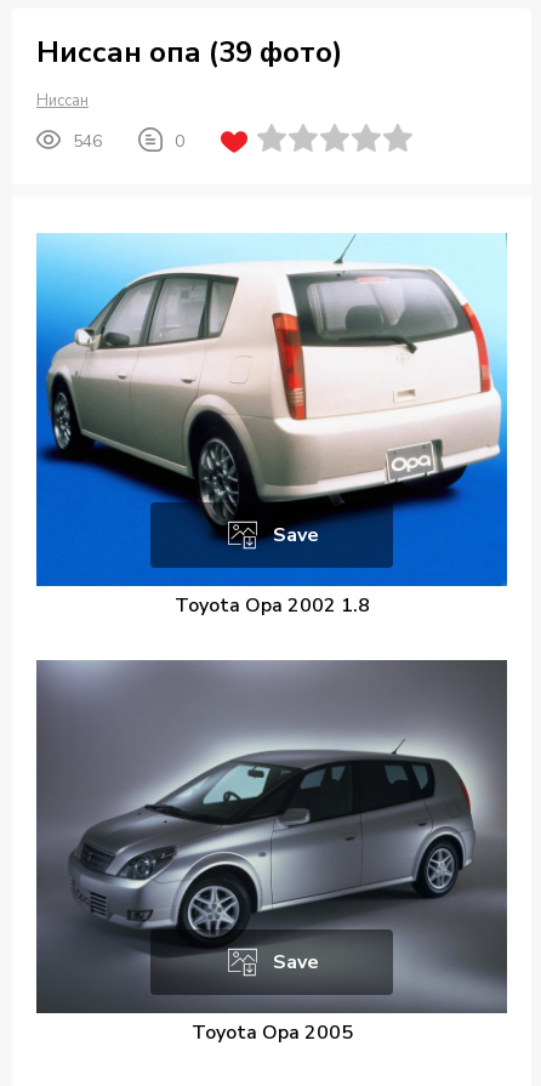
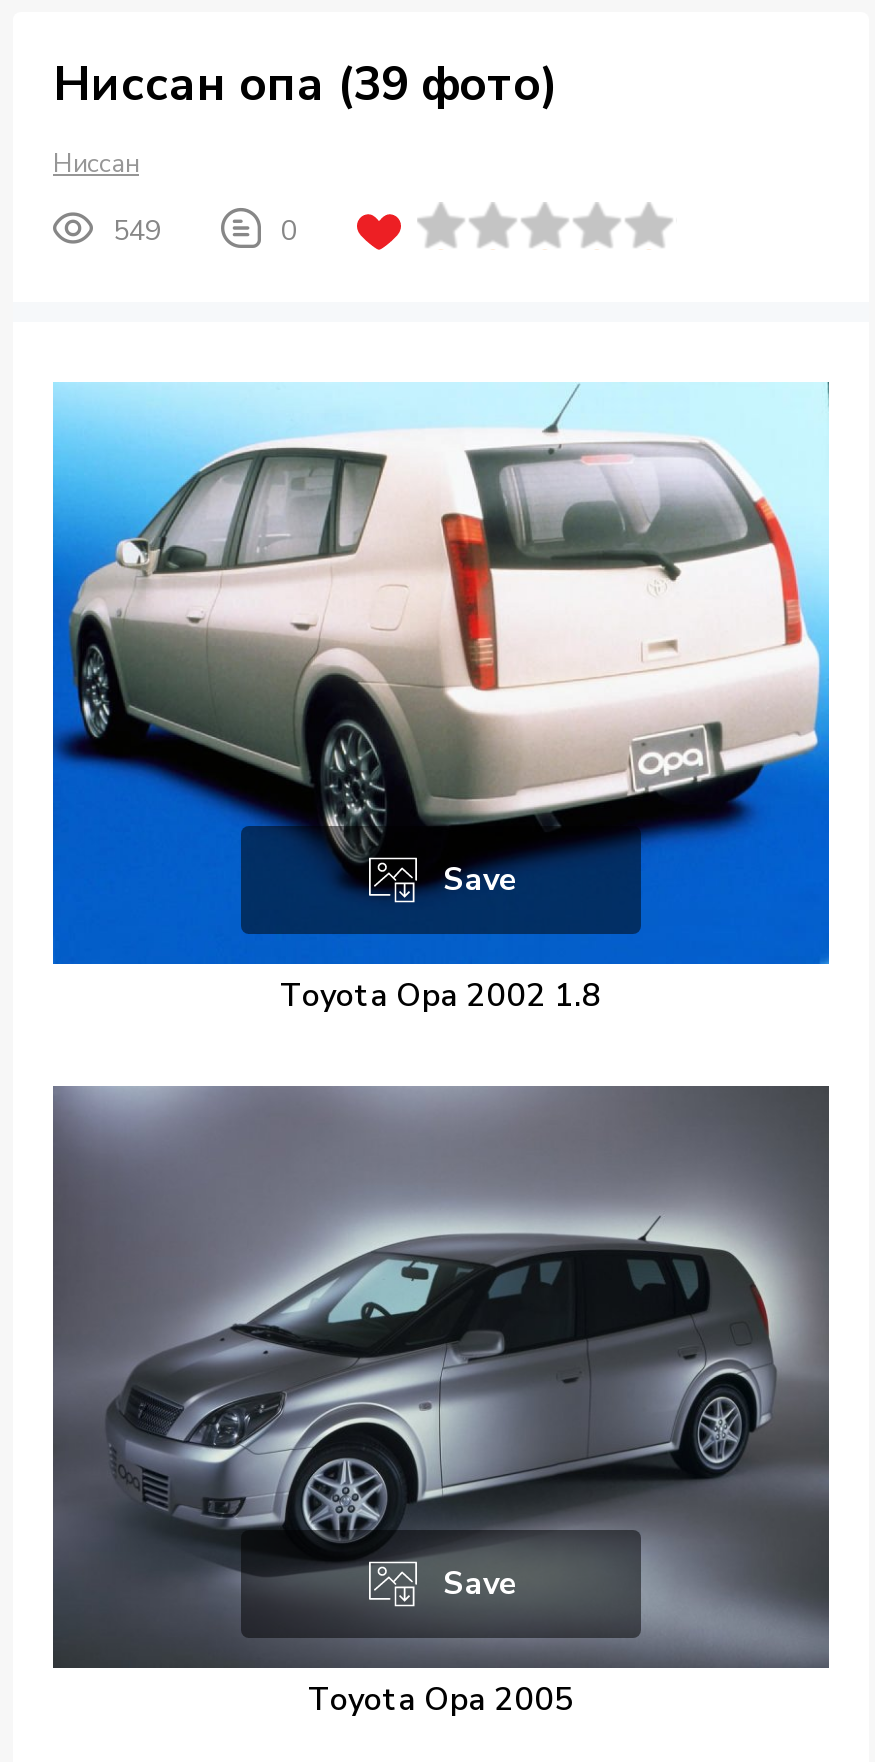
- 546
+ 549
